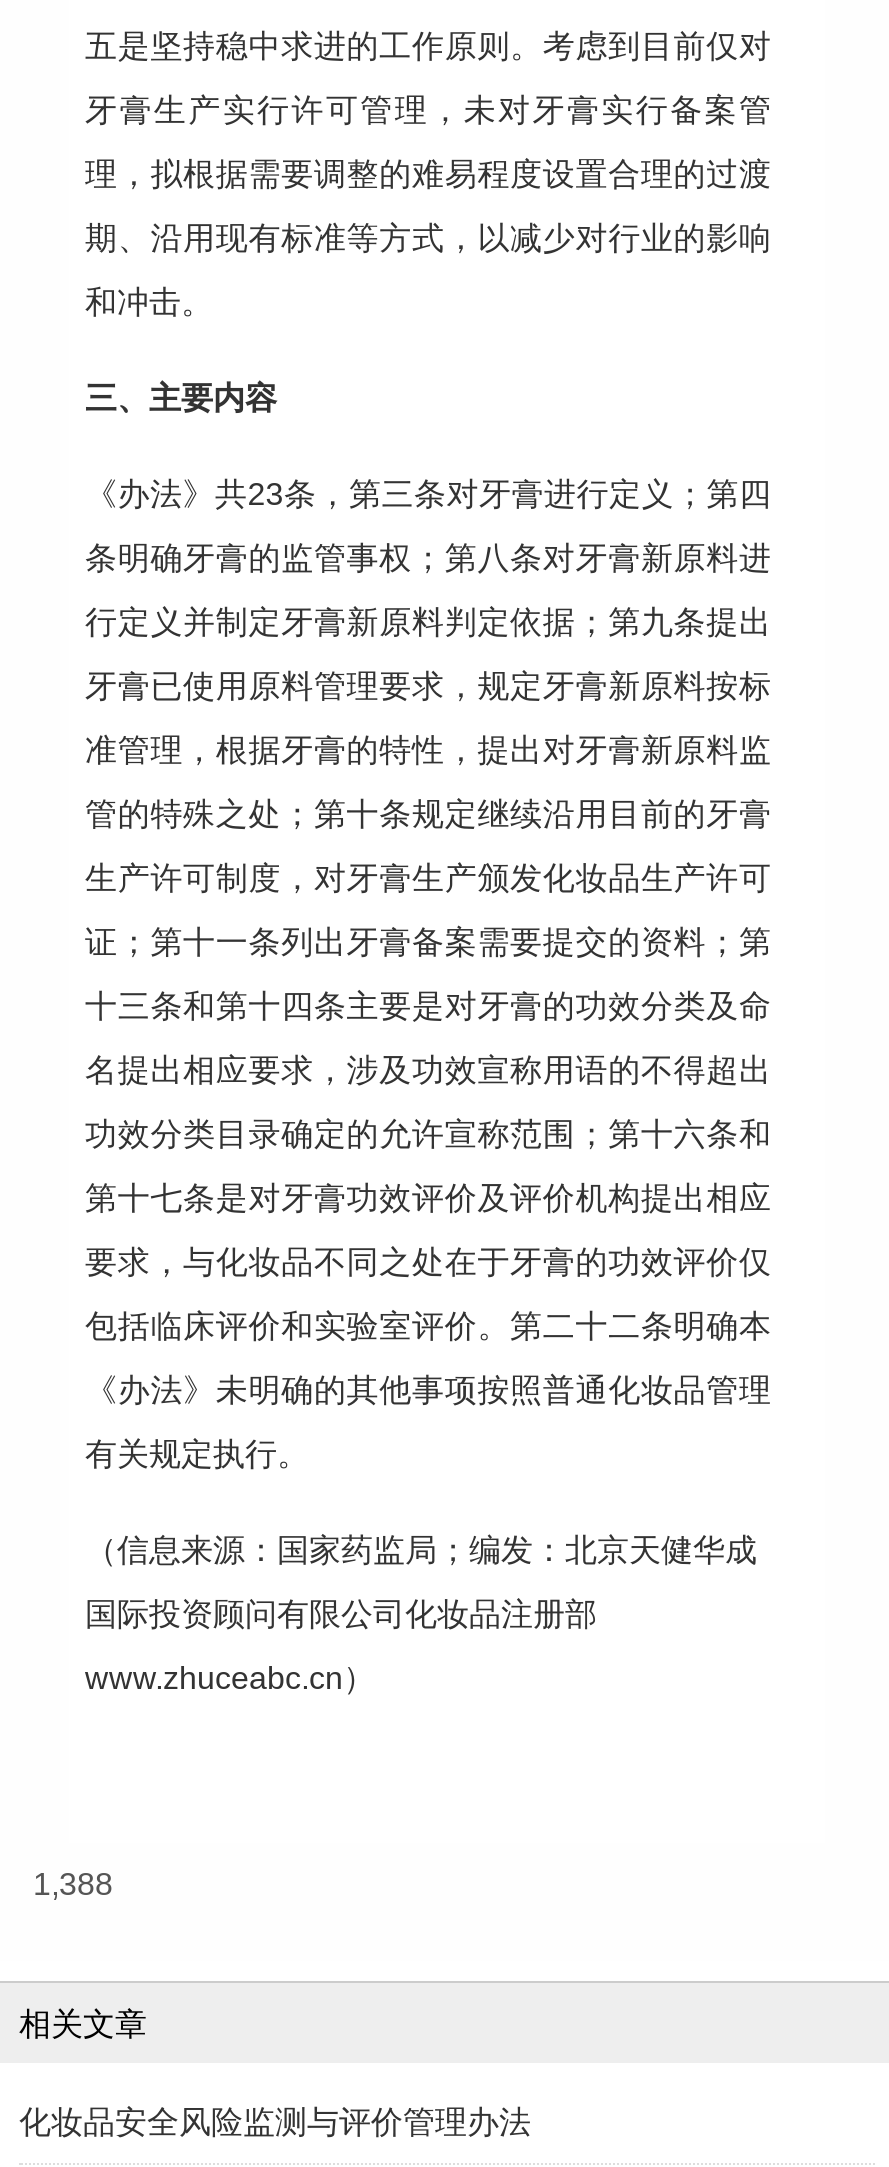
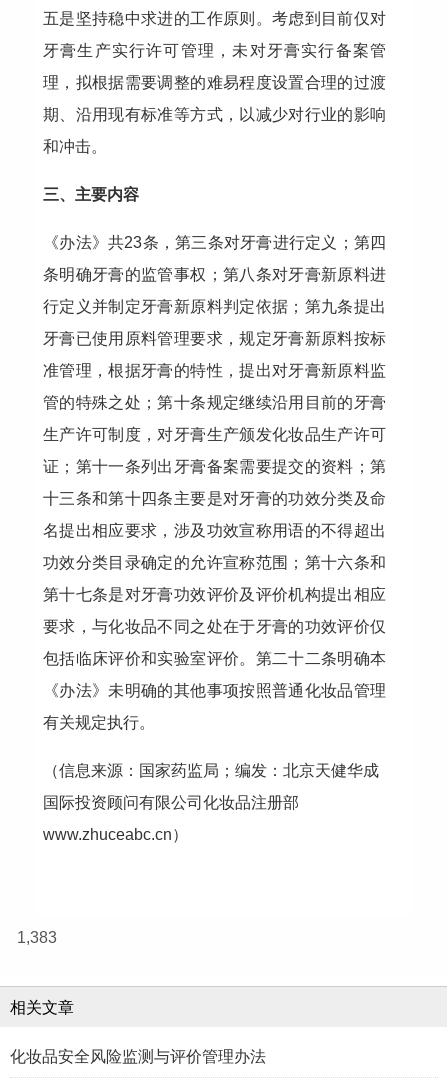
- 1,388
+ 1,383
